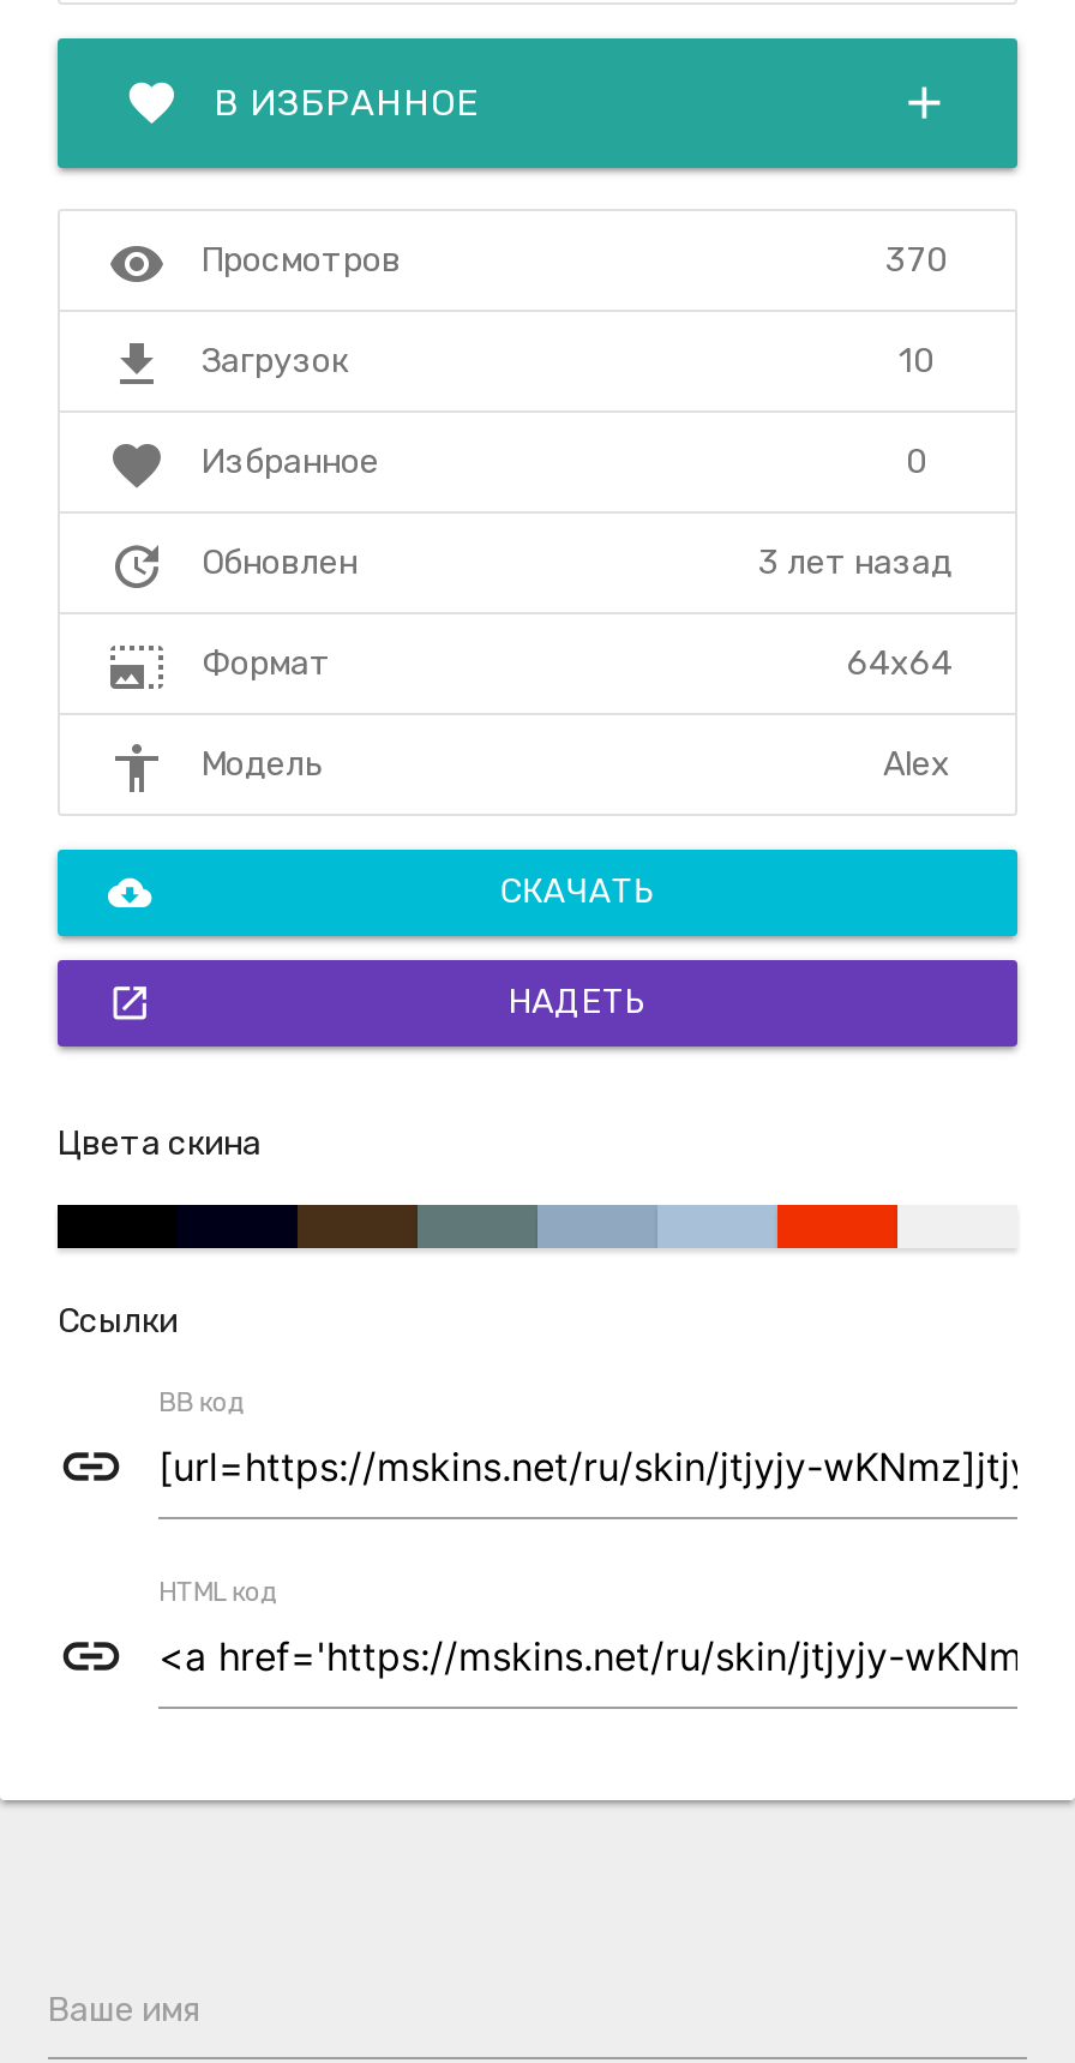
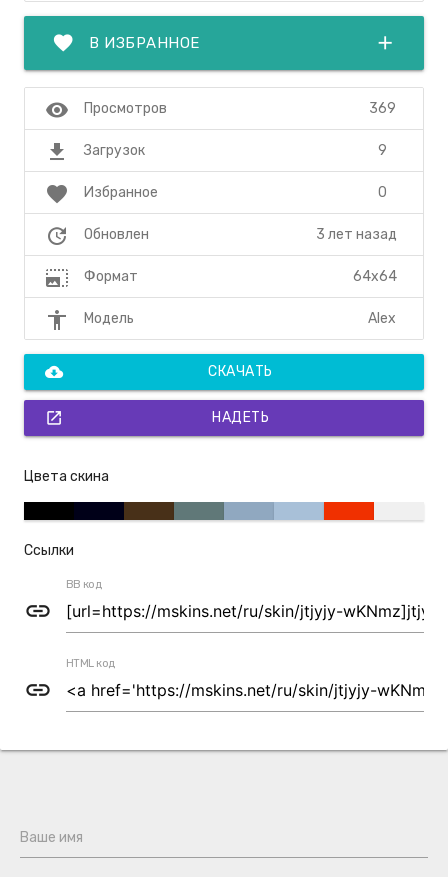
- 370
+ 369

- 10
+ 9
